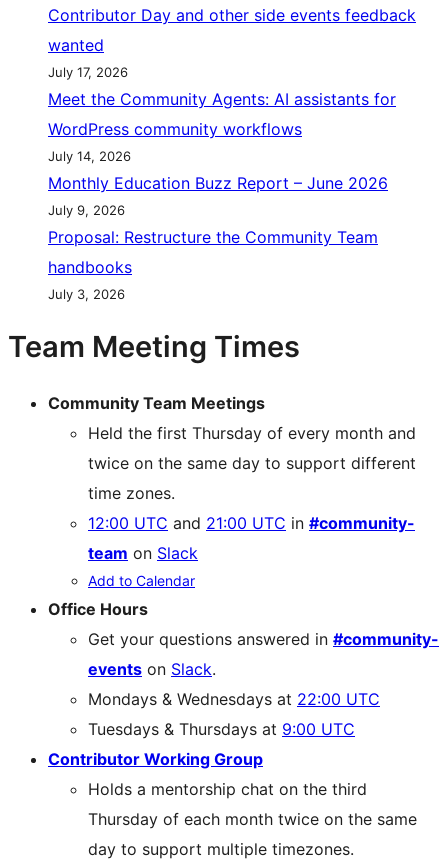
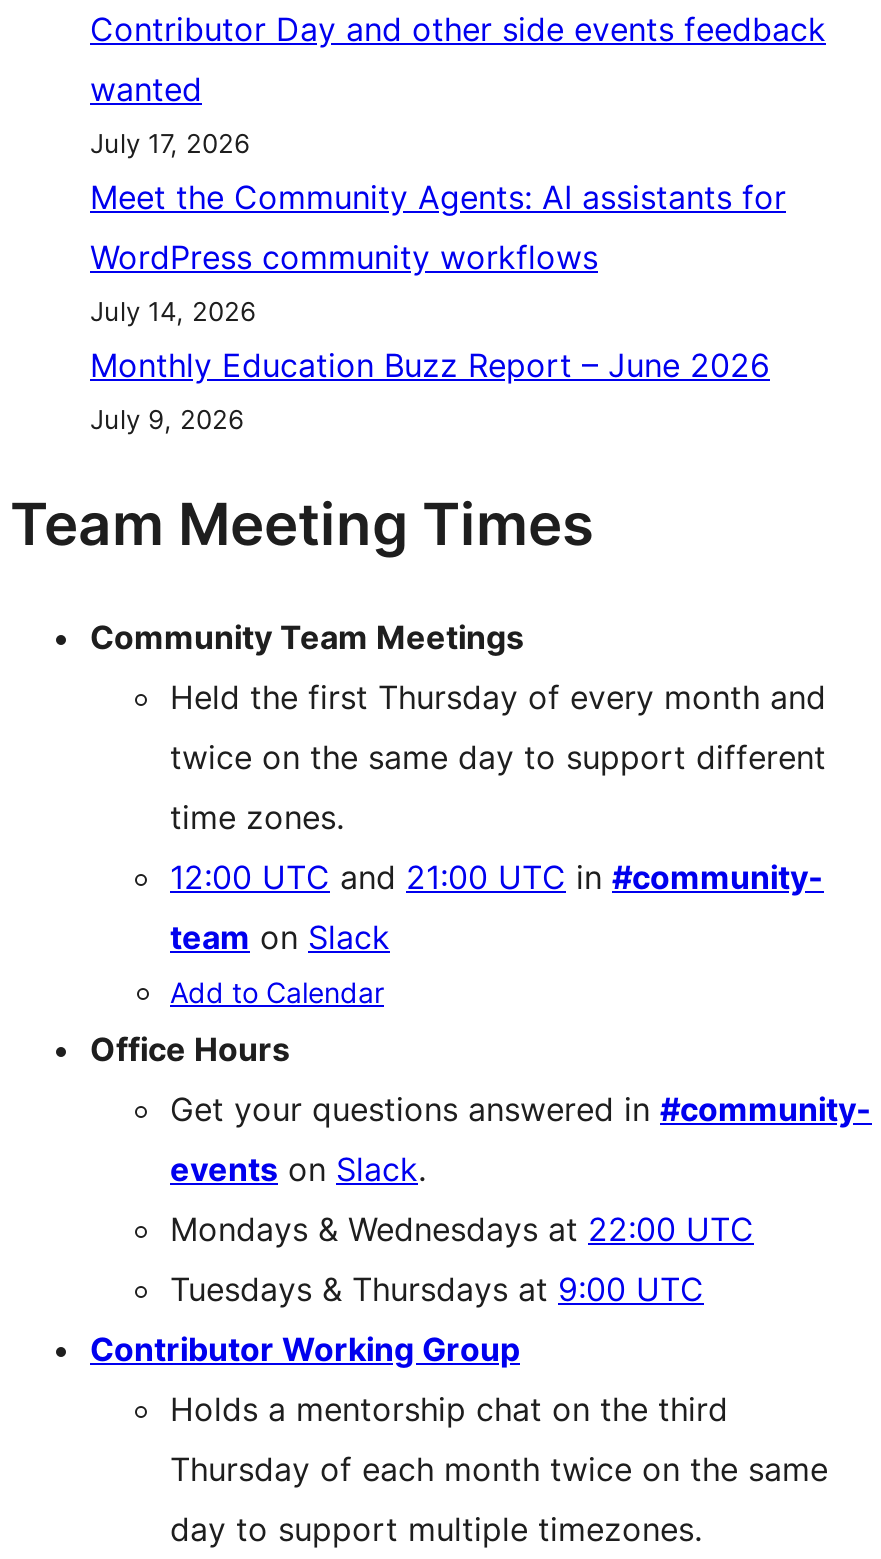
- Proposal: Restructure the Community Team
- handbooks
- July 3, 2026
